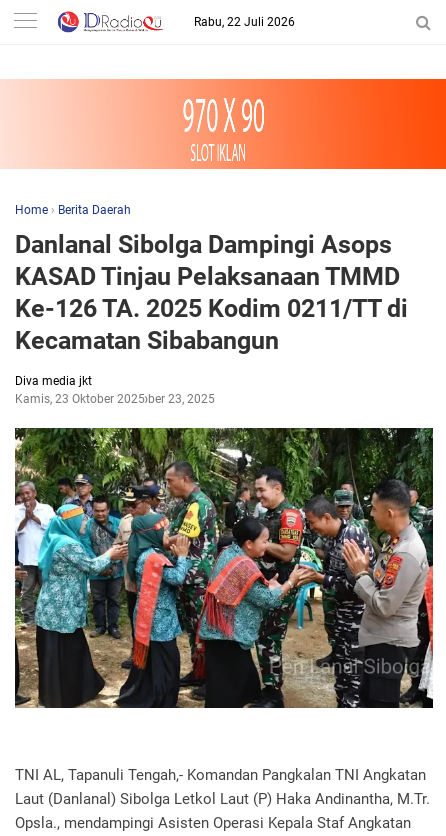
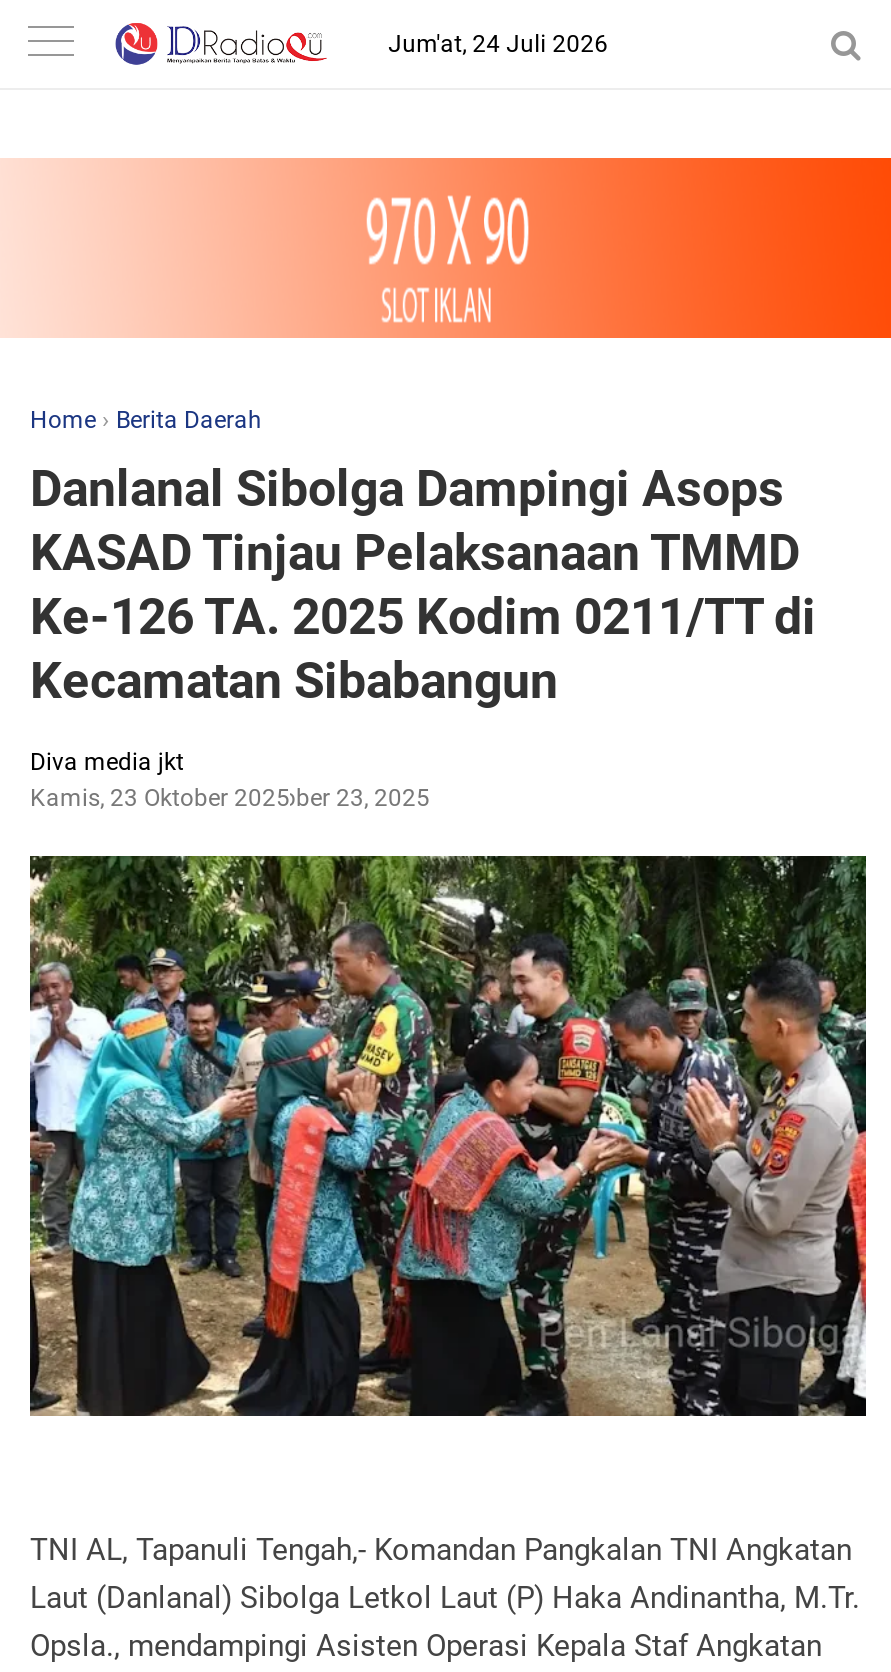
- Rabu, 22 Juli 2026
+ Jum'at, 24 Juli 2026
